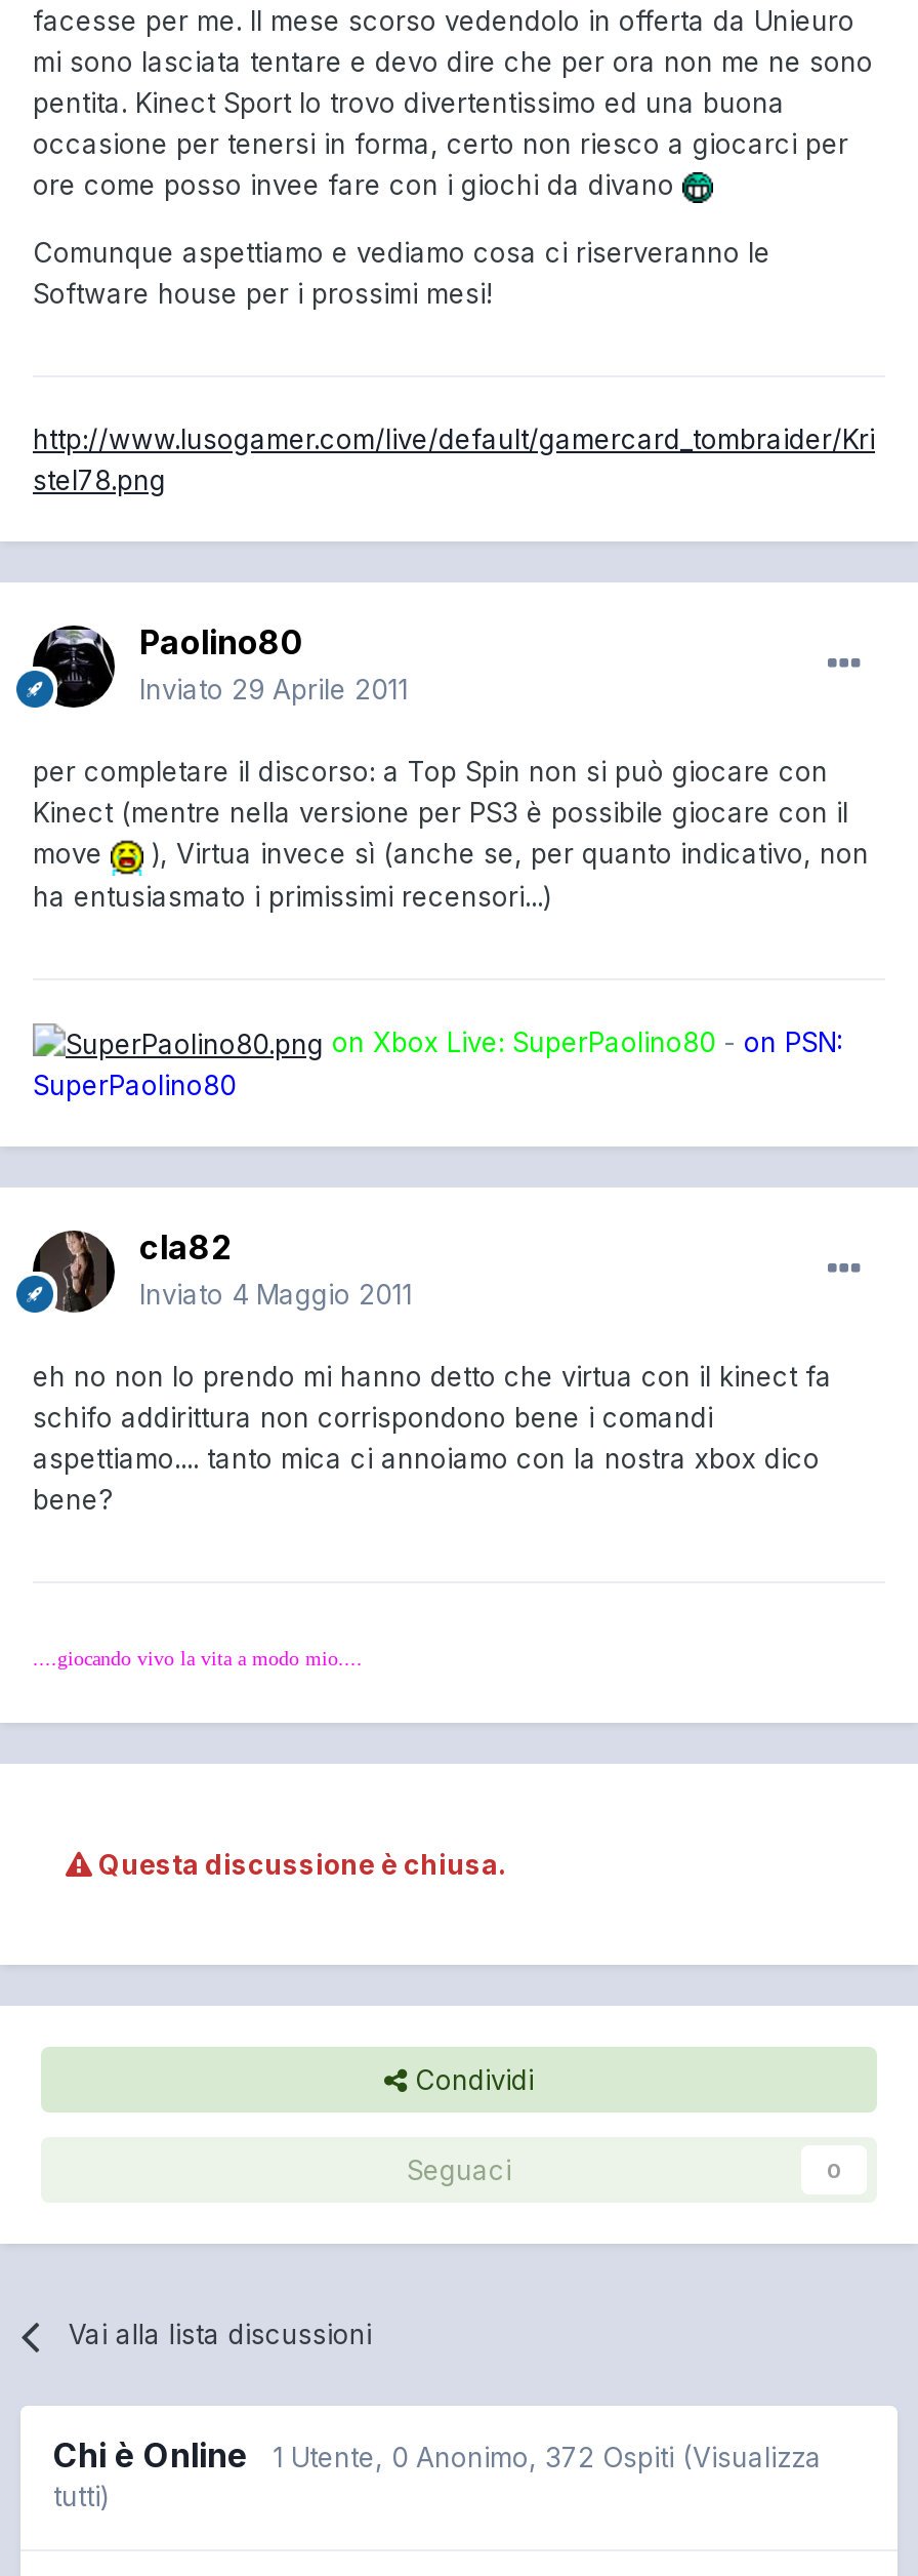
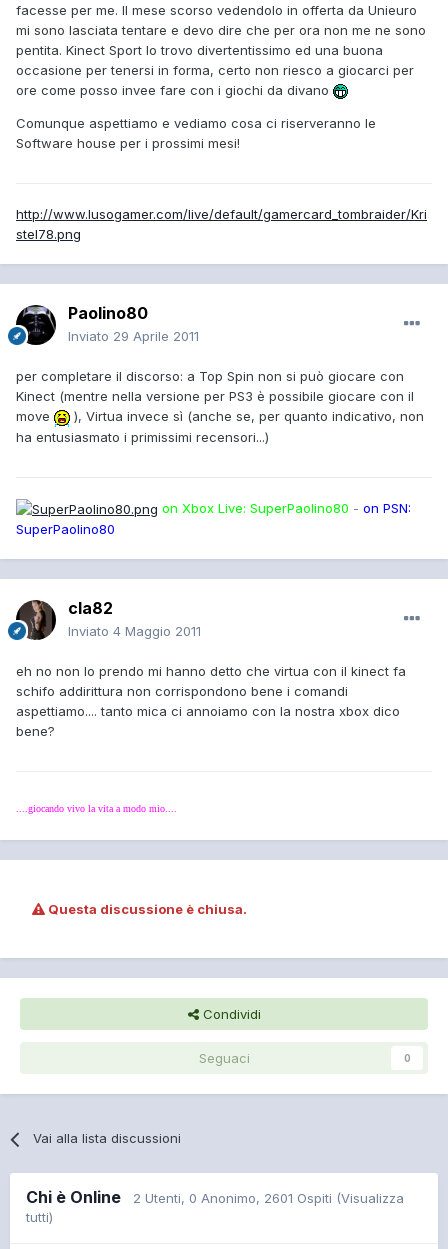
- Chi è Online 1 Utente, 0 Anonimo, 372 Ospiti (Visualizza
+ Chi è Online 2 Utenti, 0 Anonimo, 2601 Ospiti (Visualizza
